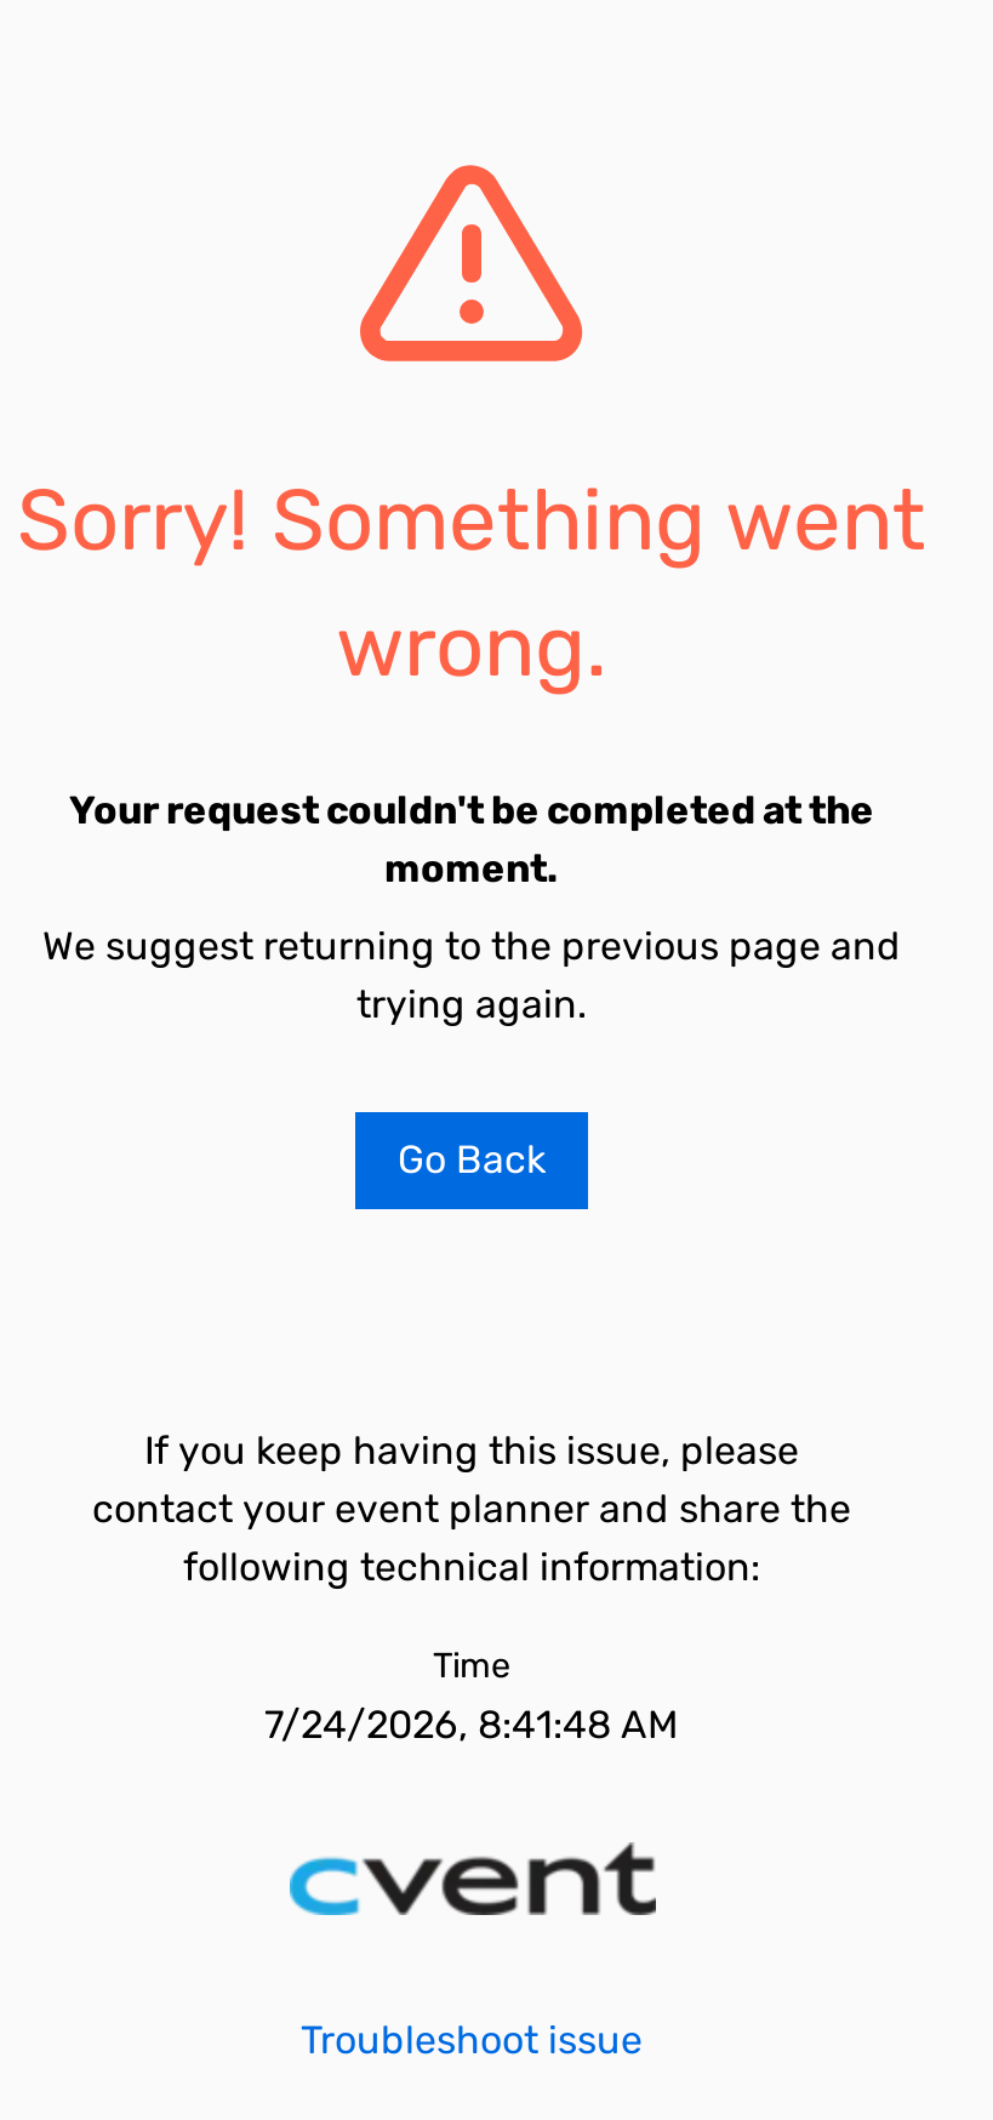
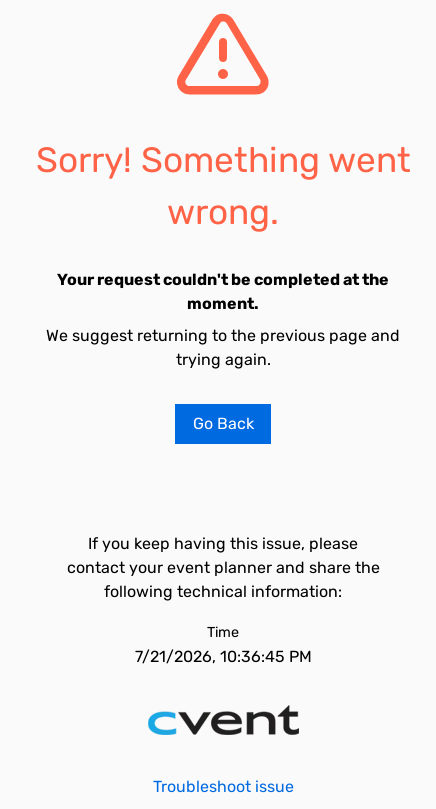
- 7/24/2026, 8:41:48 AM
+ 7/21/2026, 10:36:45 PM
